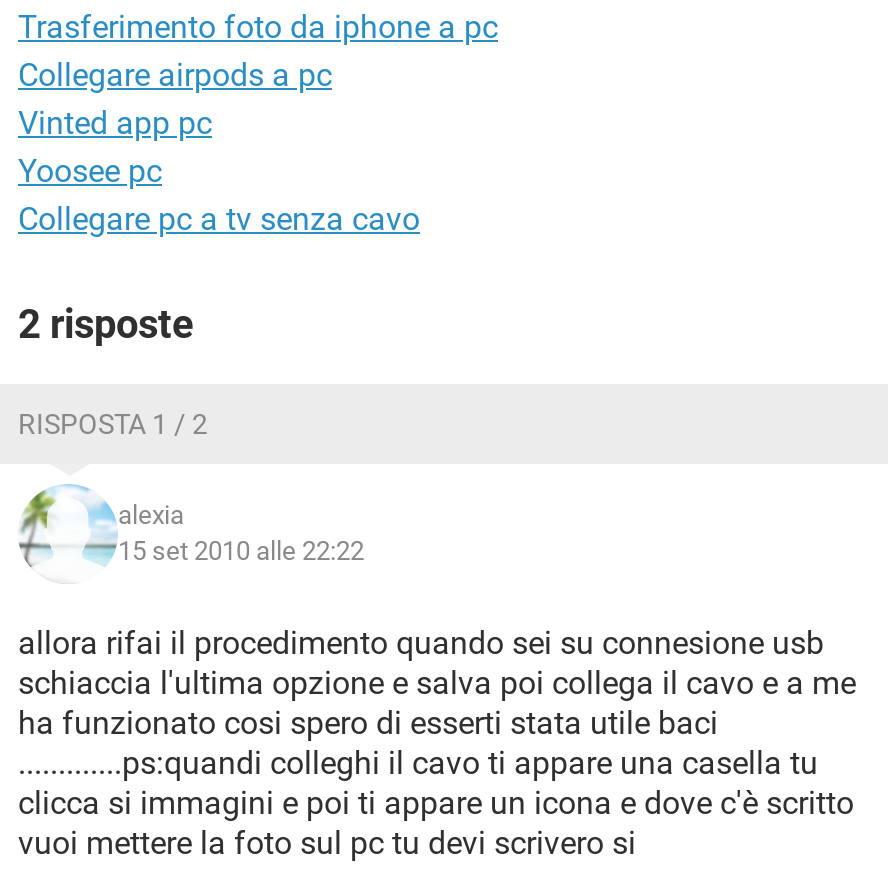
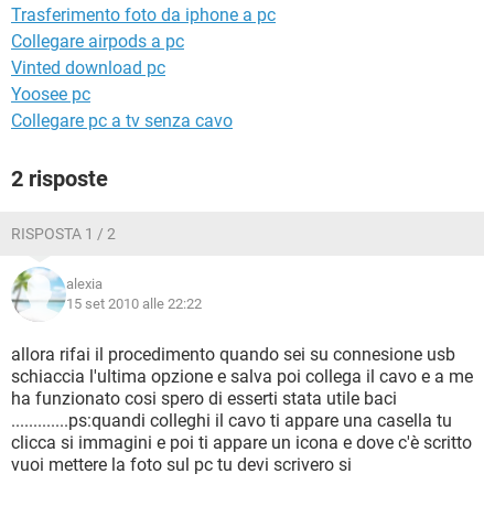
- Vinted app pc
+ Vinted download pc
